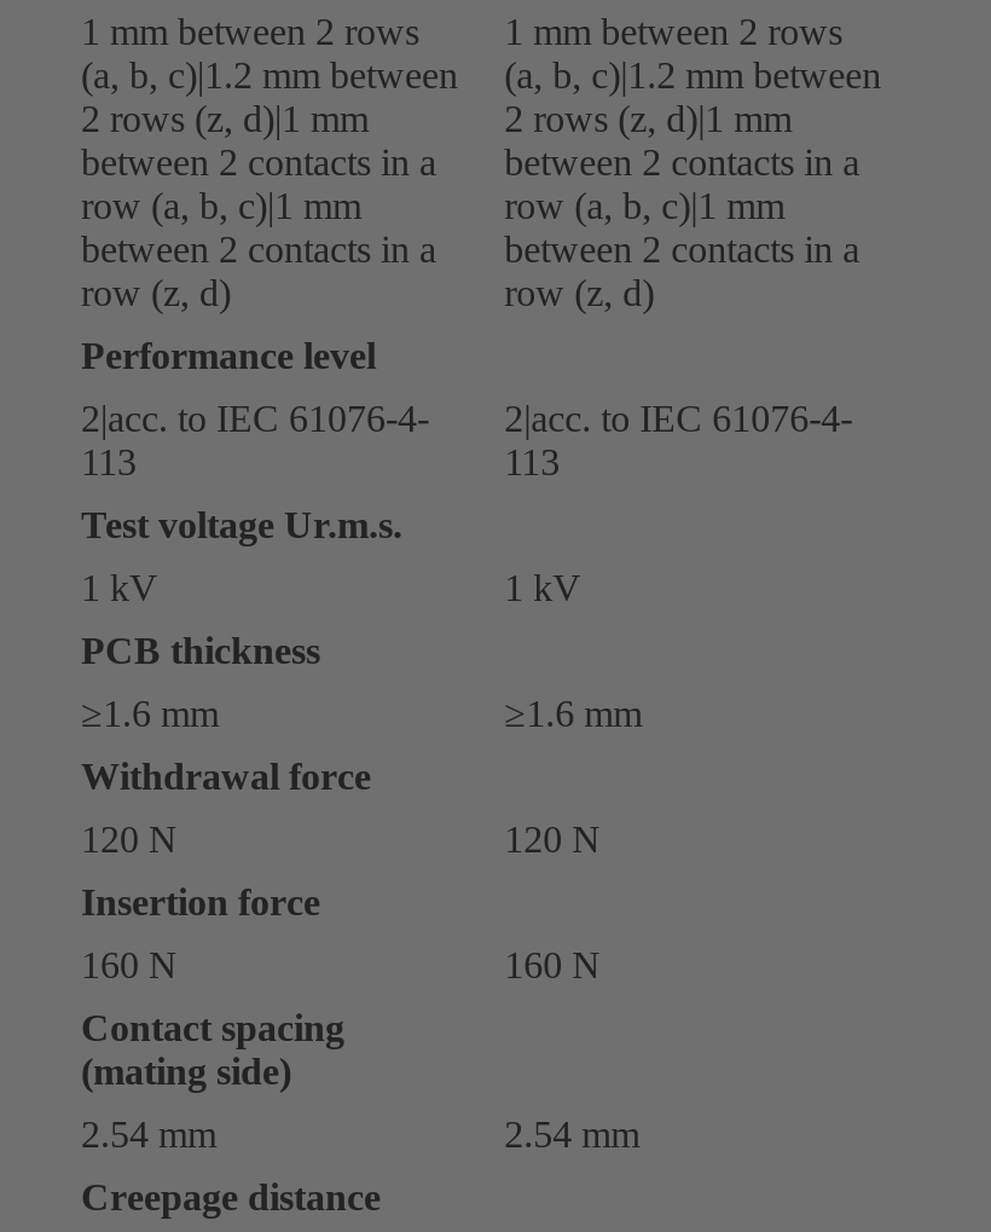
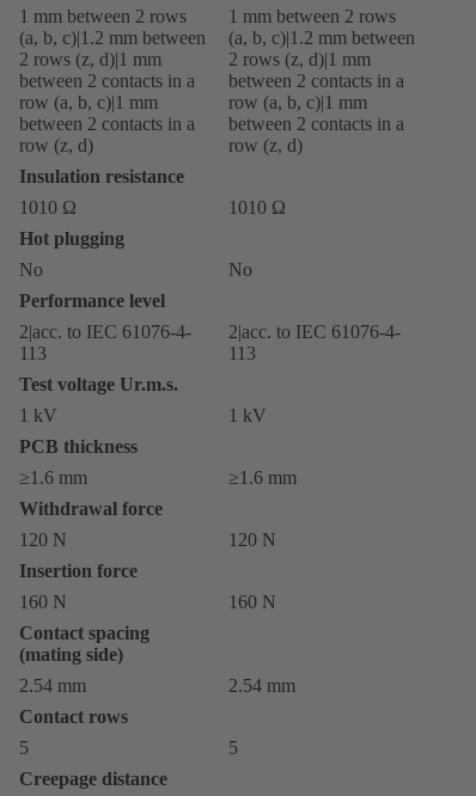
+ Insulation resistance
+ 1010 Ω
+ 1010 Ω
+ Hot plugging
+ No
+ No

+ Contact rows
+ 5
+ 5
